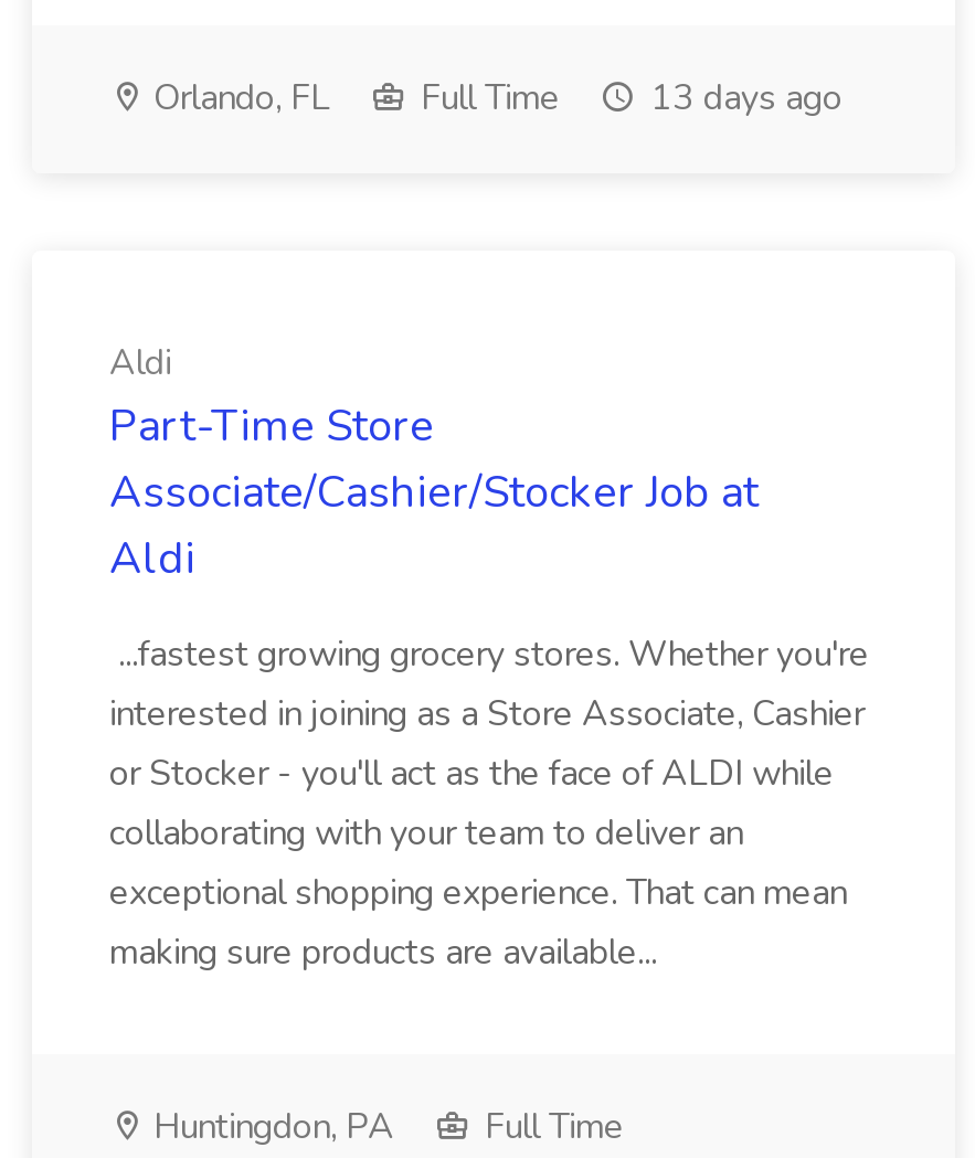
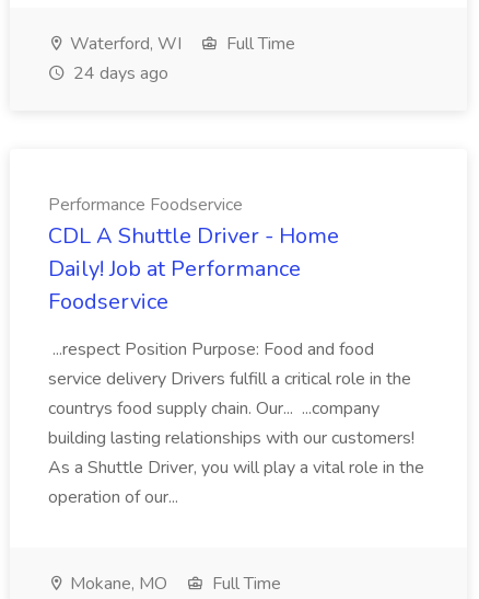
- Orlando, FL
+ Waterford, WI

- 13 days ago
+ 24 days ago

- Aldi
- Part-Time Store
- Associate/Cashier/Stocker Job at
- Aldi
+ Performance Foodservice
+ CDL A Shuttle Driver - Home
+ Daily! Job at Performance
+ Foodservice

- ...fastest growing grocery stores. Whether you're
- interested in joining as a Store Associate, Cashier
- or Stocker - you'll act as the face of ALDI while
- collaborating with your team to deliver an
- exceptional shopping experience. That can mean
- making sure products are available...
+ ...respect Position Purpose: Food and food
+ service delivery Drivers fulfill a critical role in the
+ countrys food supply chain. Our... ...company
+ building lasting relationships with our customers!
+ As a Shuttle Driver, you will play a vital role in the
+ operation of our...

- Huntingdon, PA
+ Mokane, MO
